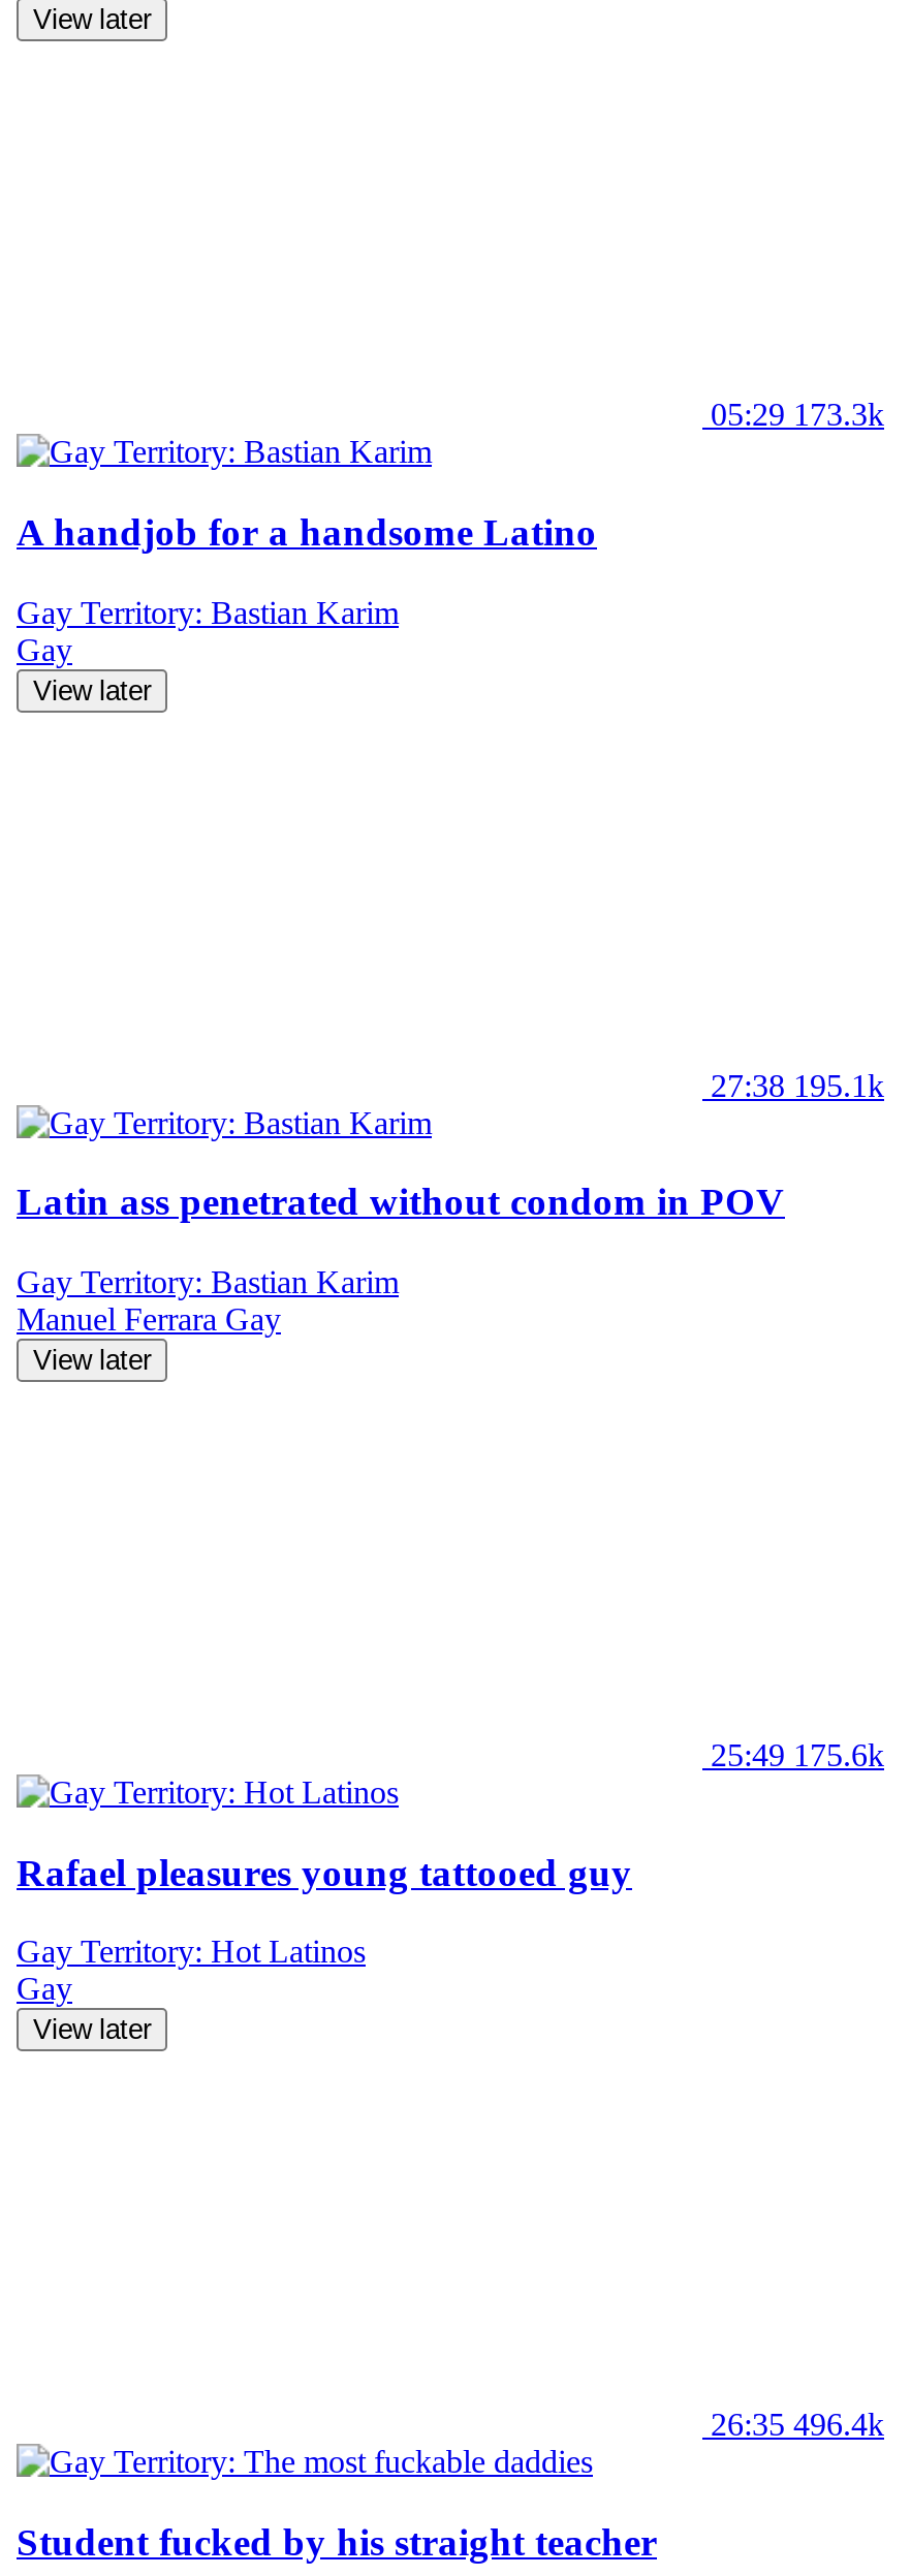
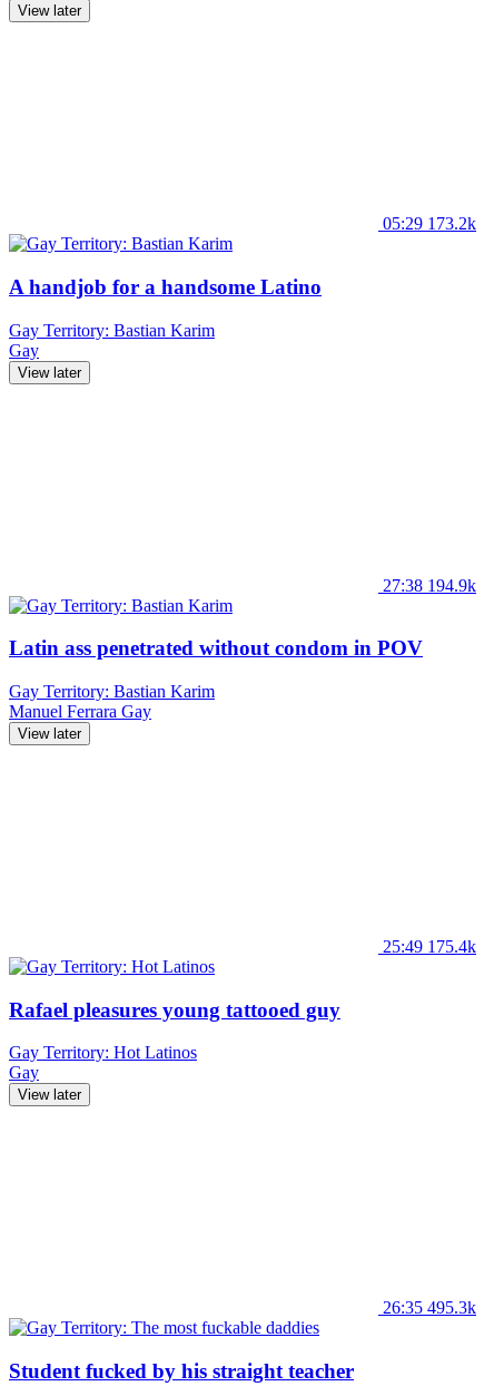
- 05:29 173.3k
+ 05:29 173.2k

- 27:38 195.1k
+ 27:38 194.9k

- 25:49 175.6k
+ 25:49 175.4k

- 26:35 496.4k
+ 26:35 495.3k
